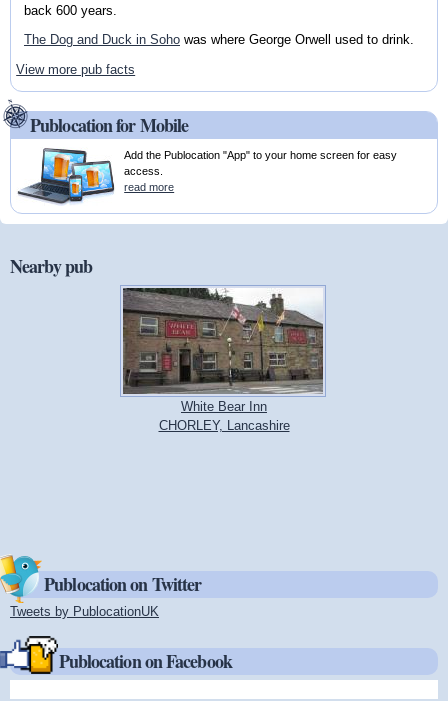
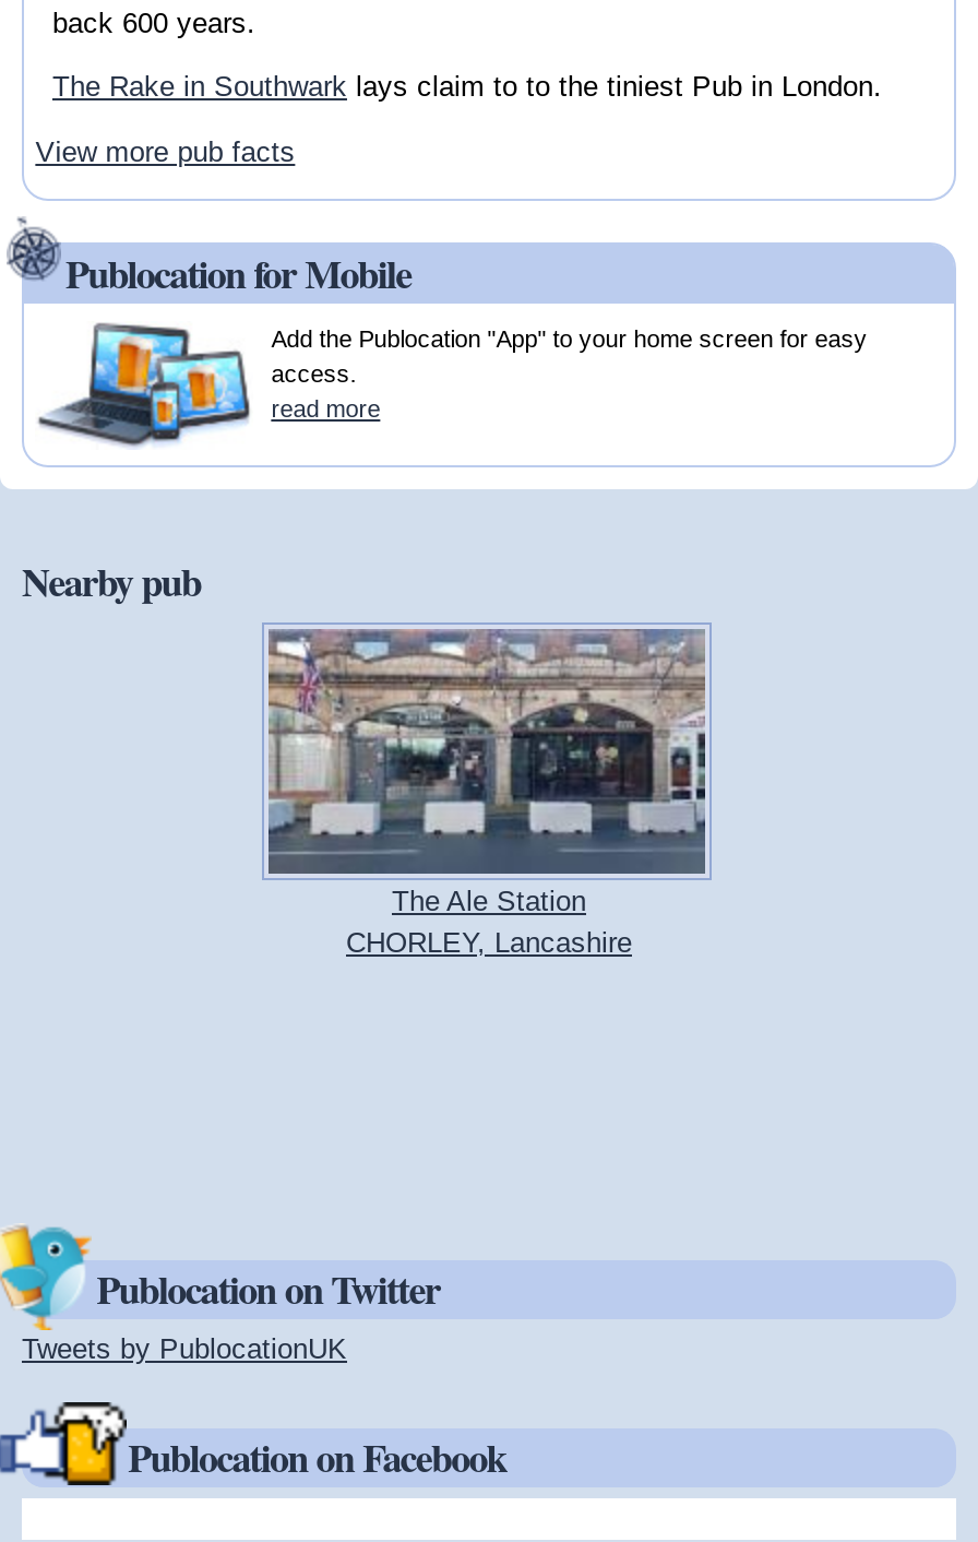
- The Dog and Duck in Soho was where George Orwell used to drink.
+ The Rake in Southwark lays claim to to the tiniest Pub in London.

- [image]
- White Bear Inn
+ [image]
+ The Ale Station
